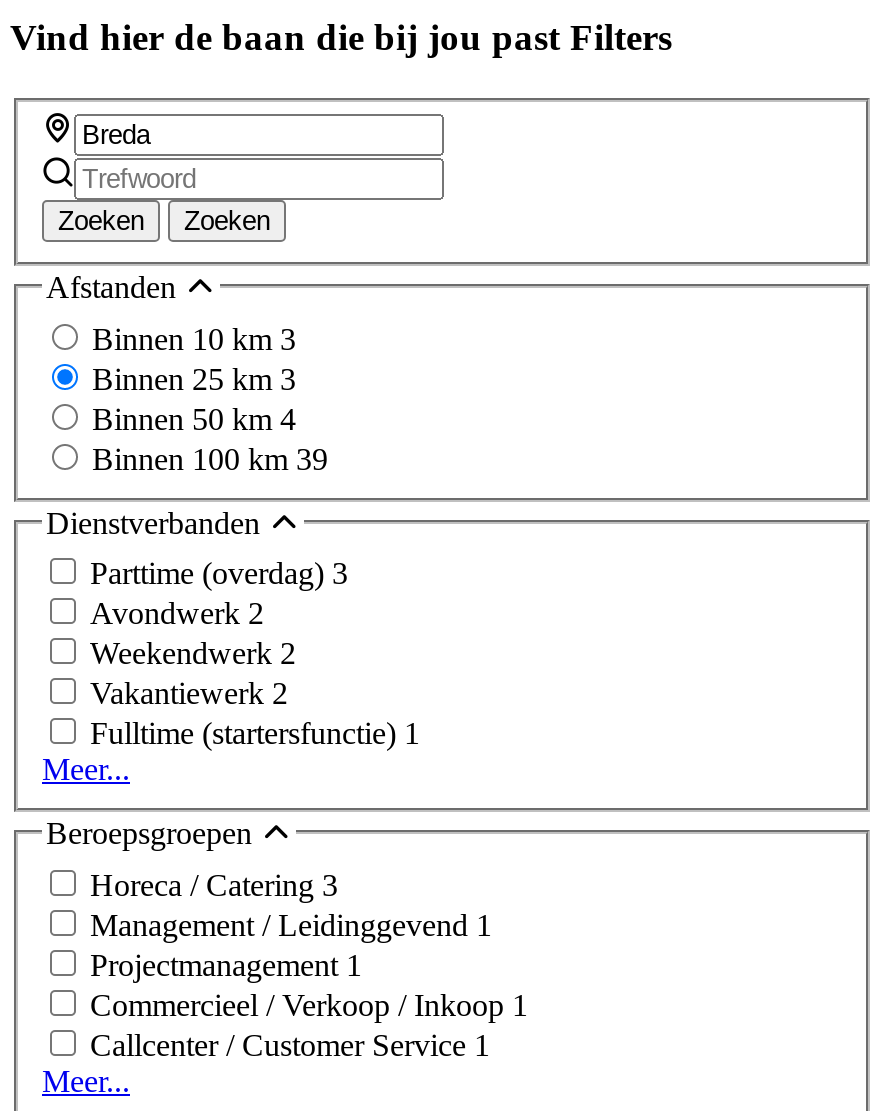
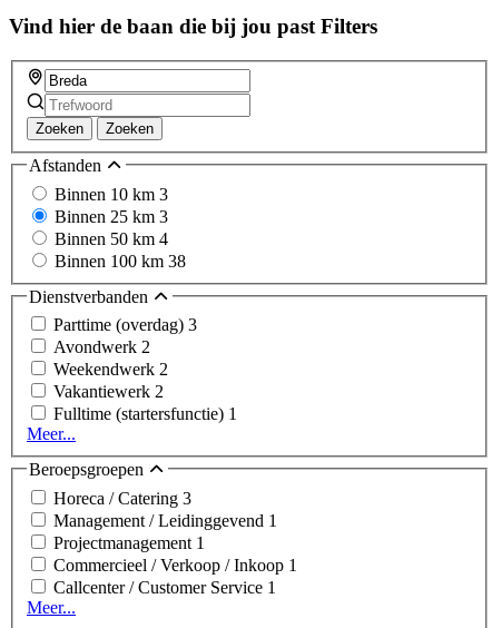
- Binnen 100 km 39
+ Binnen 100 km 38
